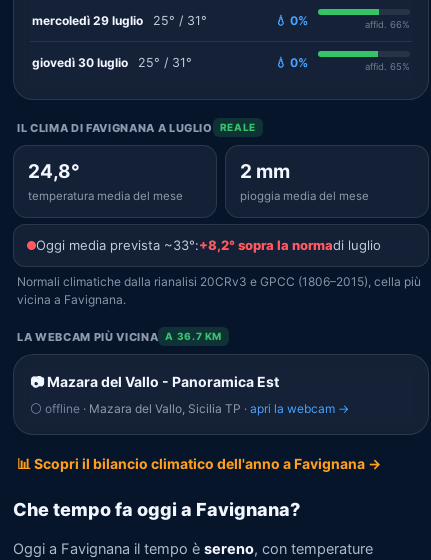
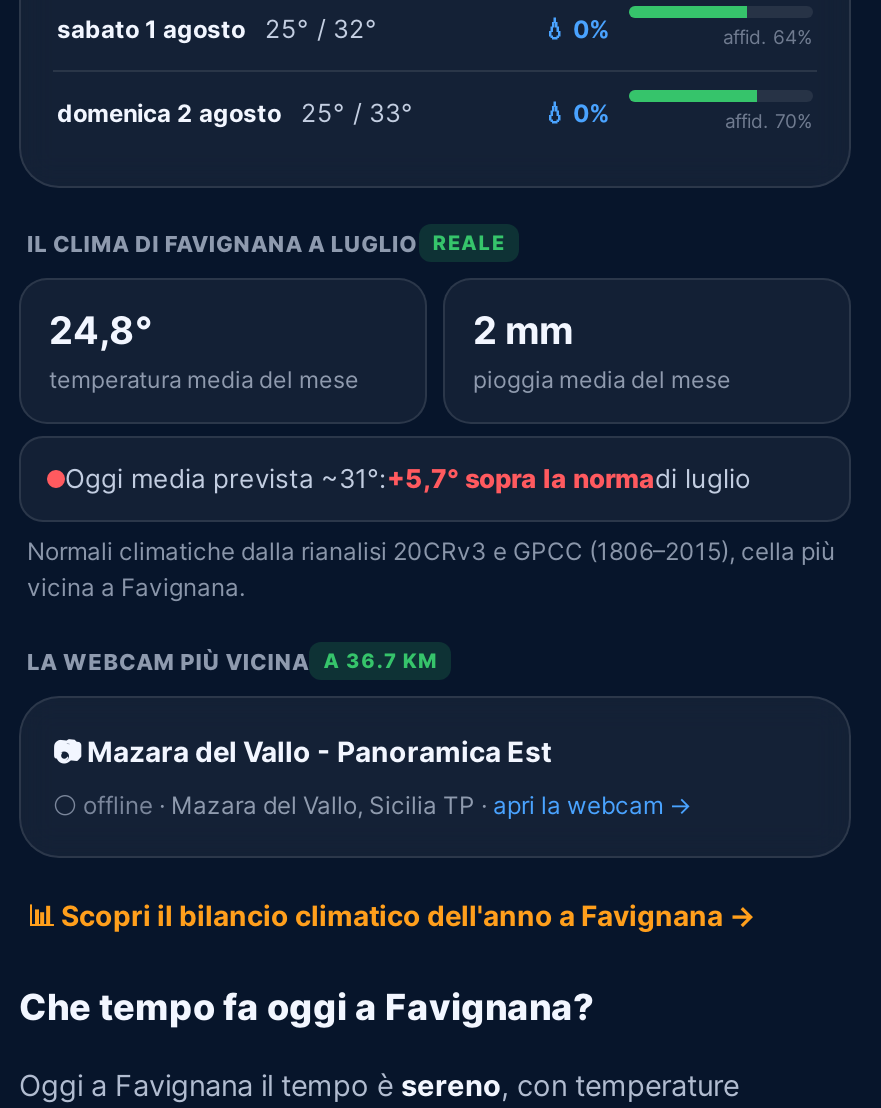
- mercoledì 29 luglio
- 25° / 31°
+ sabato 1 agosto
+ 25° / 32°

- affid. 66%
+ affid. 64%

- giovedì 30 luglio
- 25° / 31°
+ domenica 2 agosto
+ 25° / 33°

- affid. 65%
+ affid. 70%

- Oggi media prevista ~33°:+8,2° sopra la normadi luglio
+ Oggi media prevista ~31°:+5,7° sopra la normadi luglio
